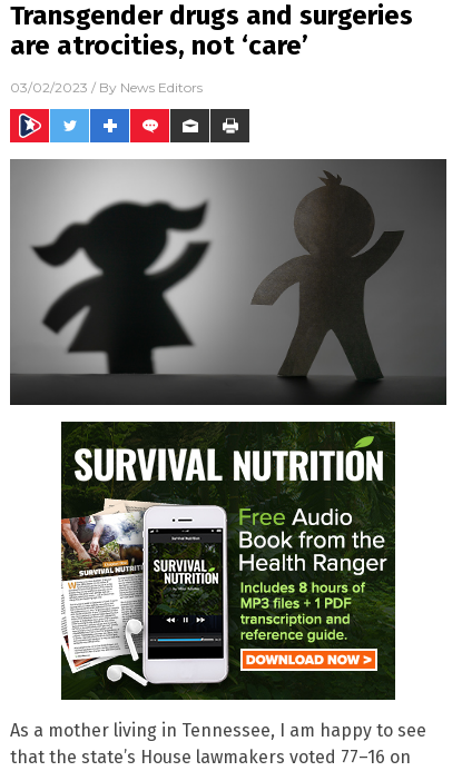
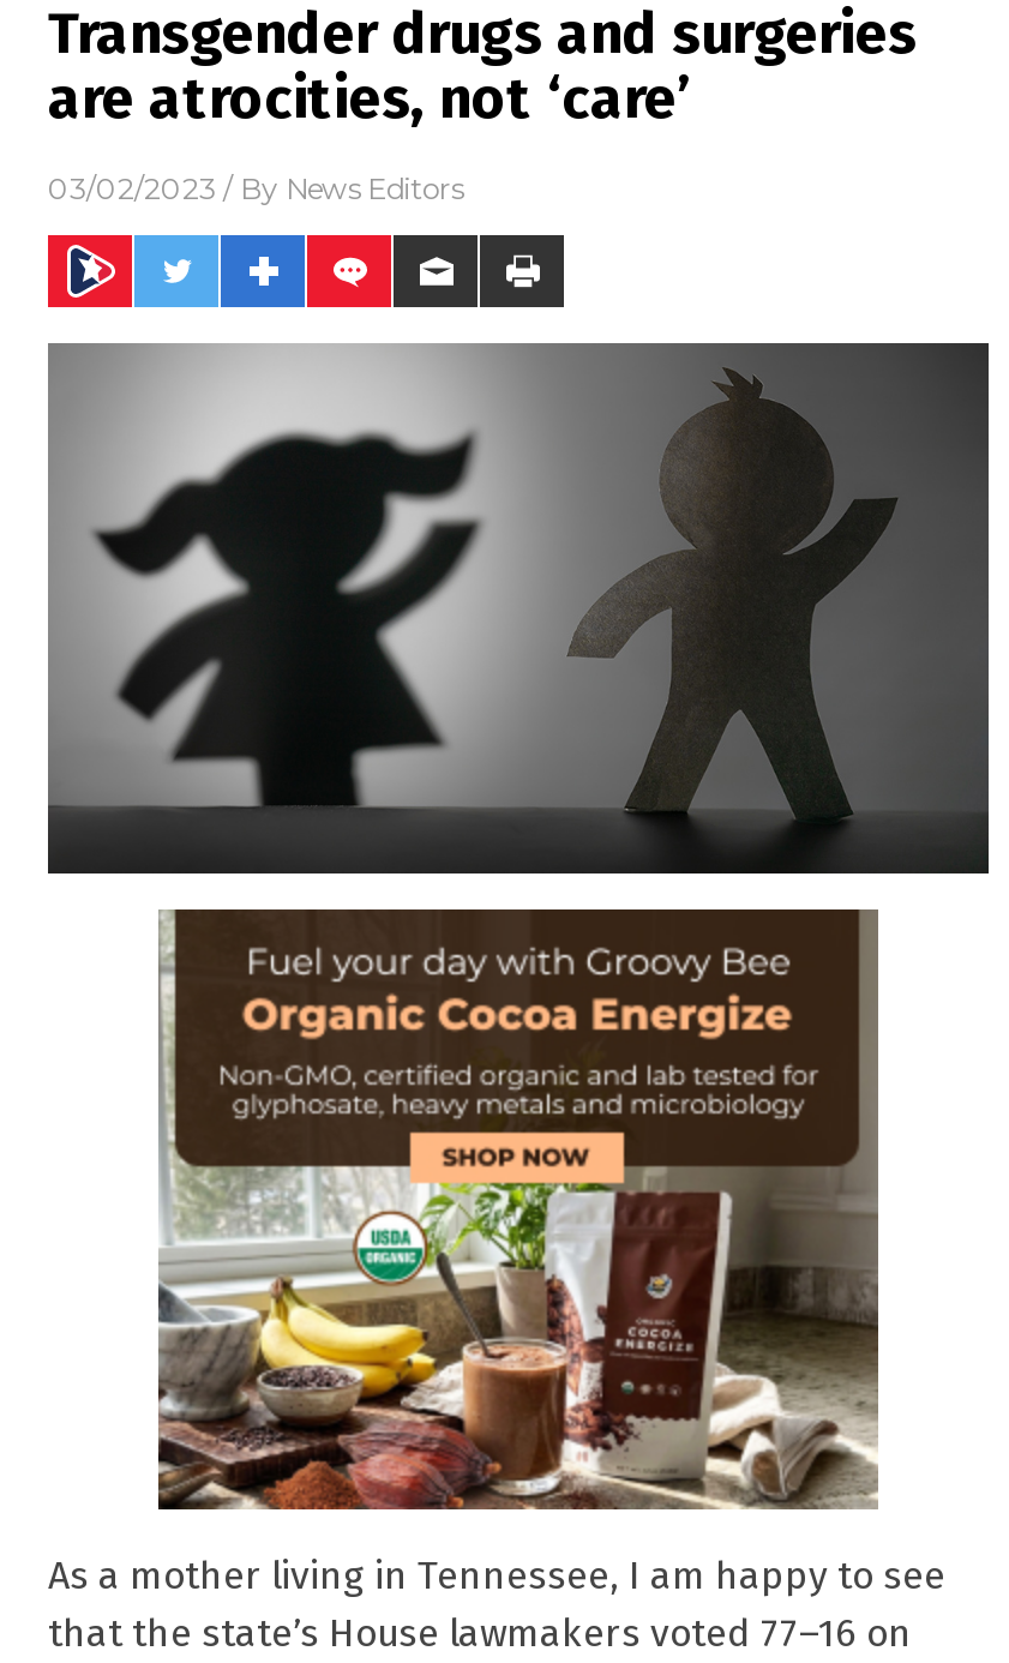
- [image]
+ [image]
